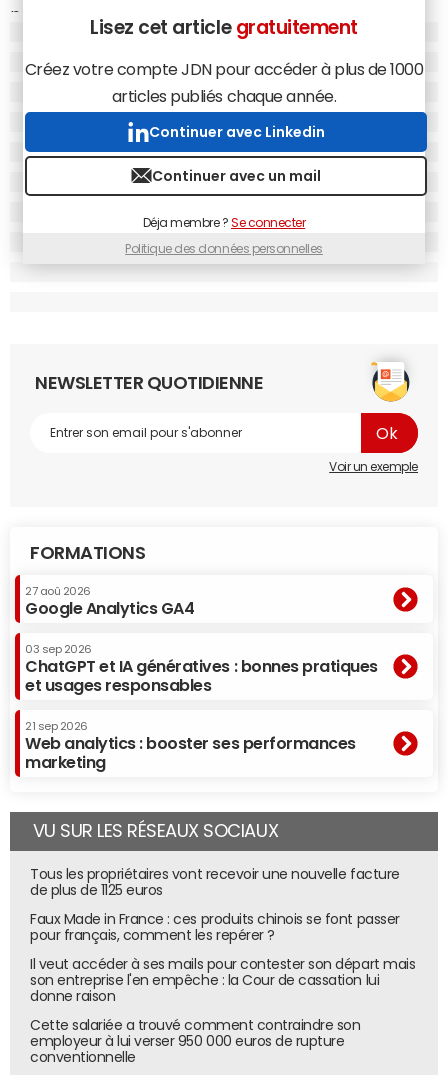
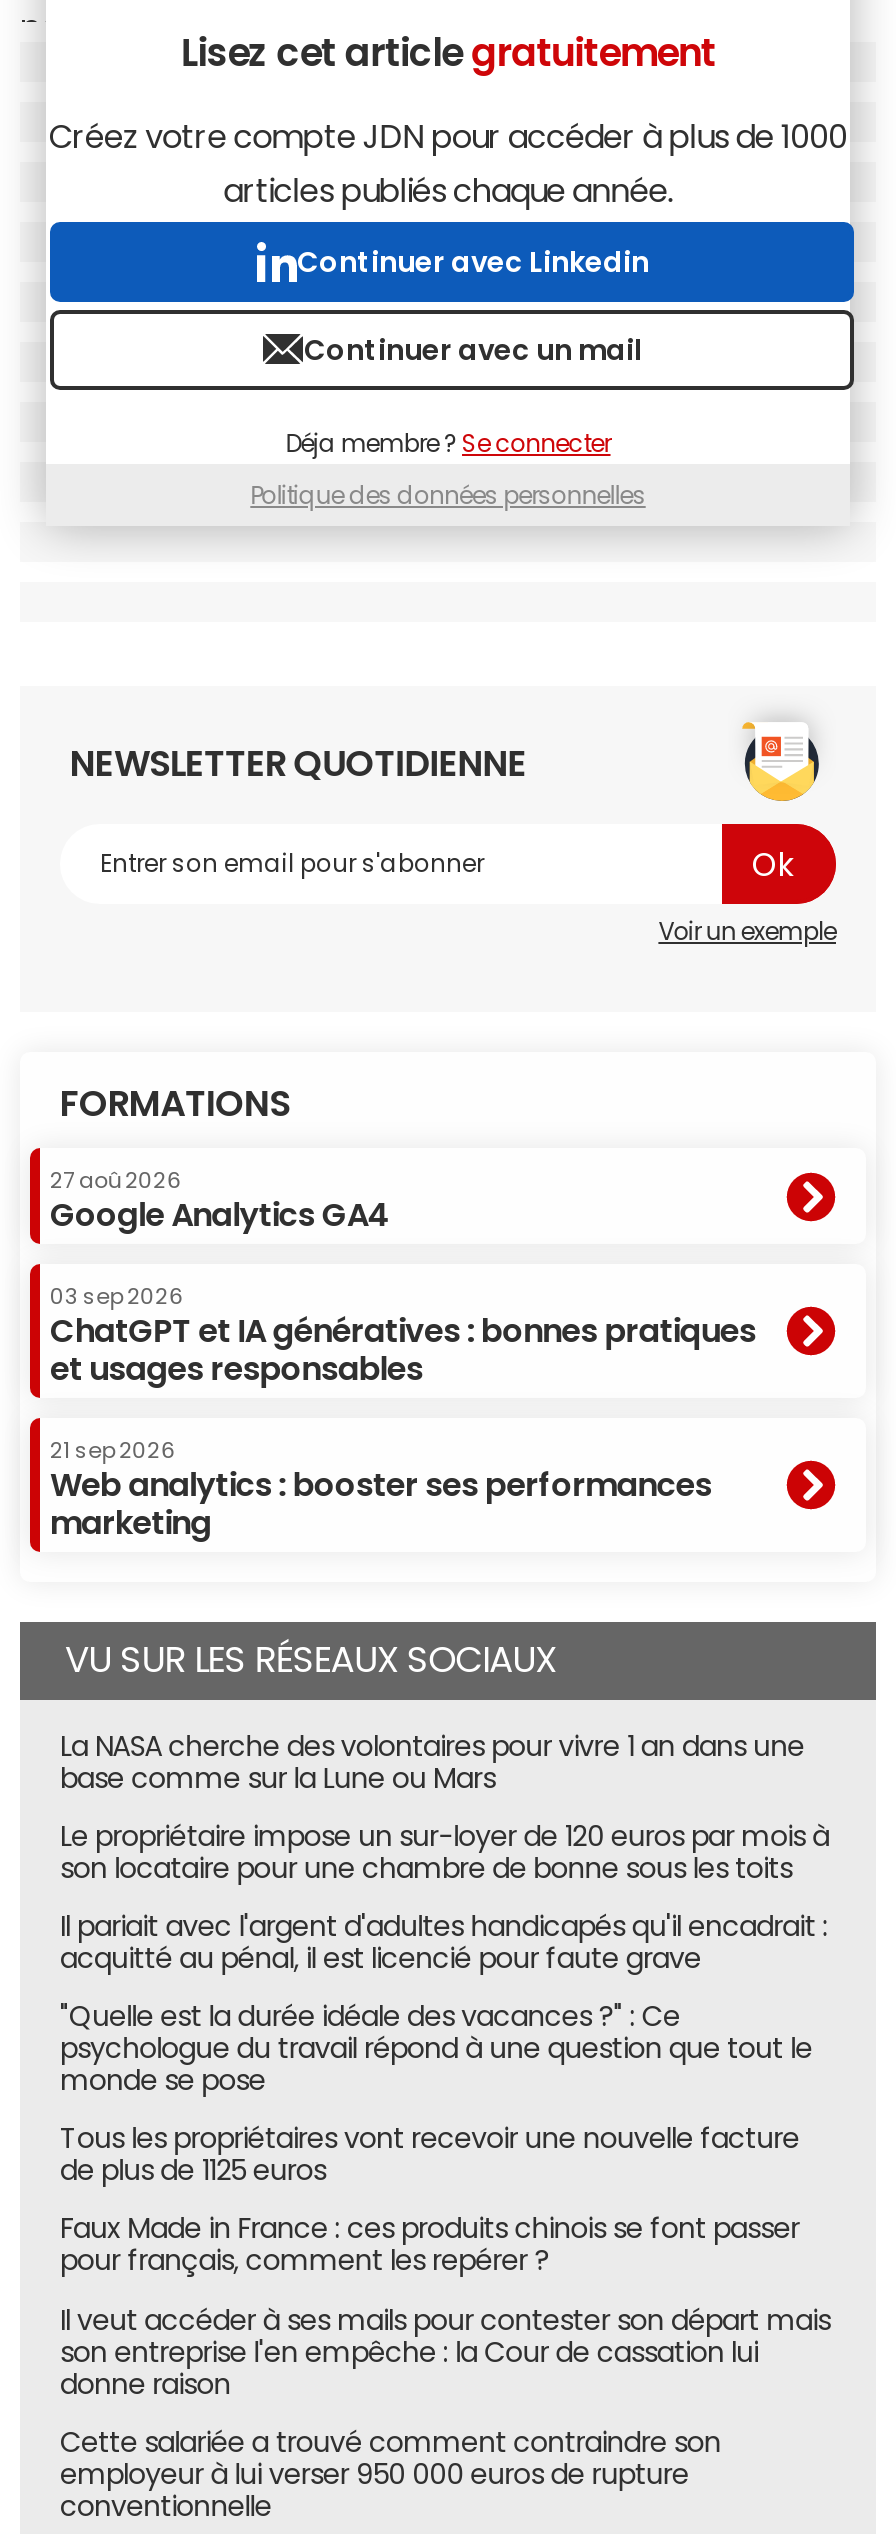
+ La NASA cherche des volontaires pour vivre 1 an dans une
+ base comme sur la Lune ou Mars
+ Le propriétaire impose un sur-loyer de 120 euros par mois à
+ son locataire pour une chambre de bonne sous les toits
+ Il pariait avec l'argent d'adultes handicapés qu'il encadrait :
+ acquitté au pénal, il est licencié pour faute grave
+ "Quelle est la durée idéale des vacances ?" : Ce
+ psychologue du travail répond à une question que tout le
+ monde se pose
